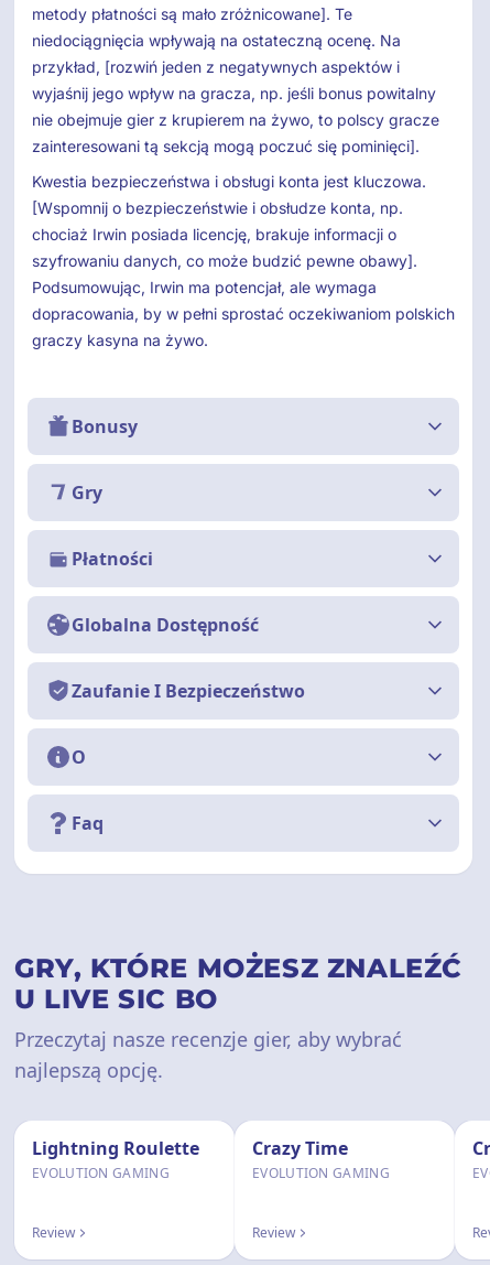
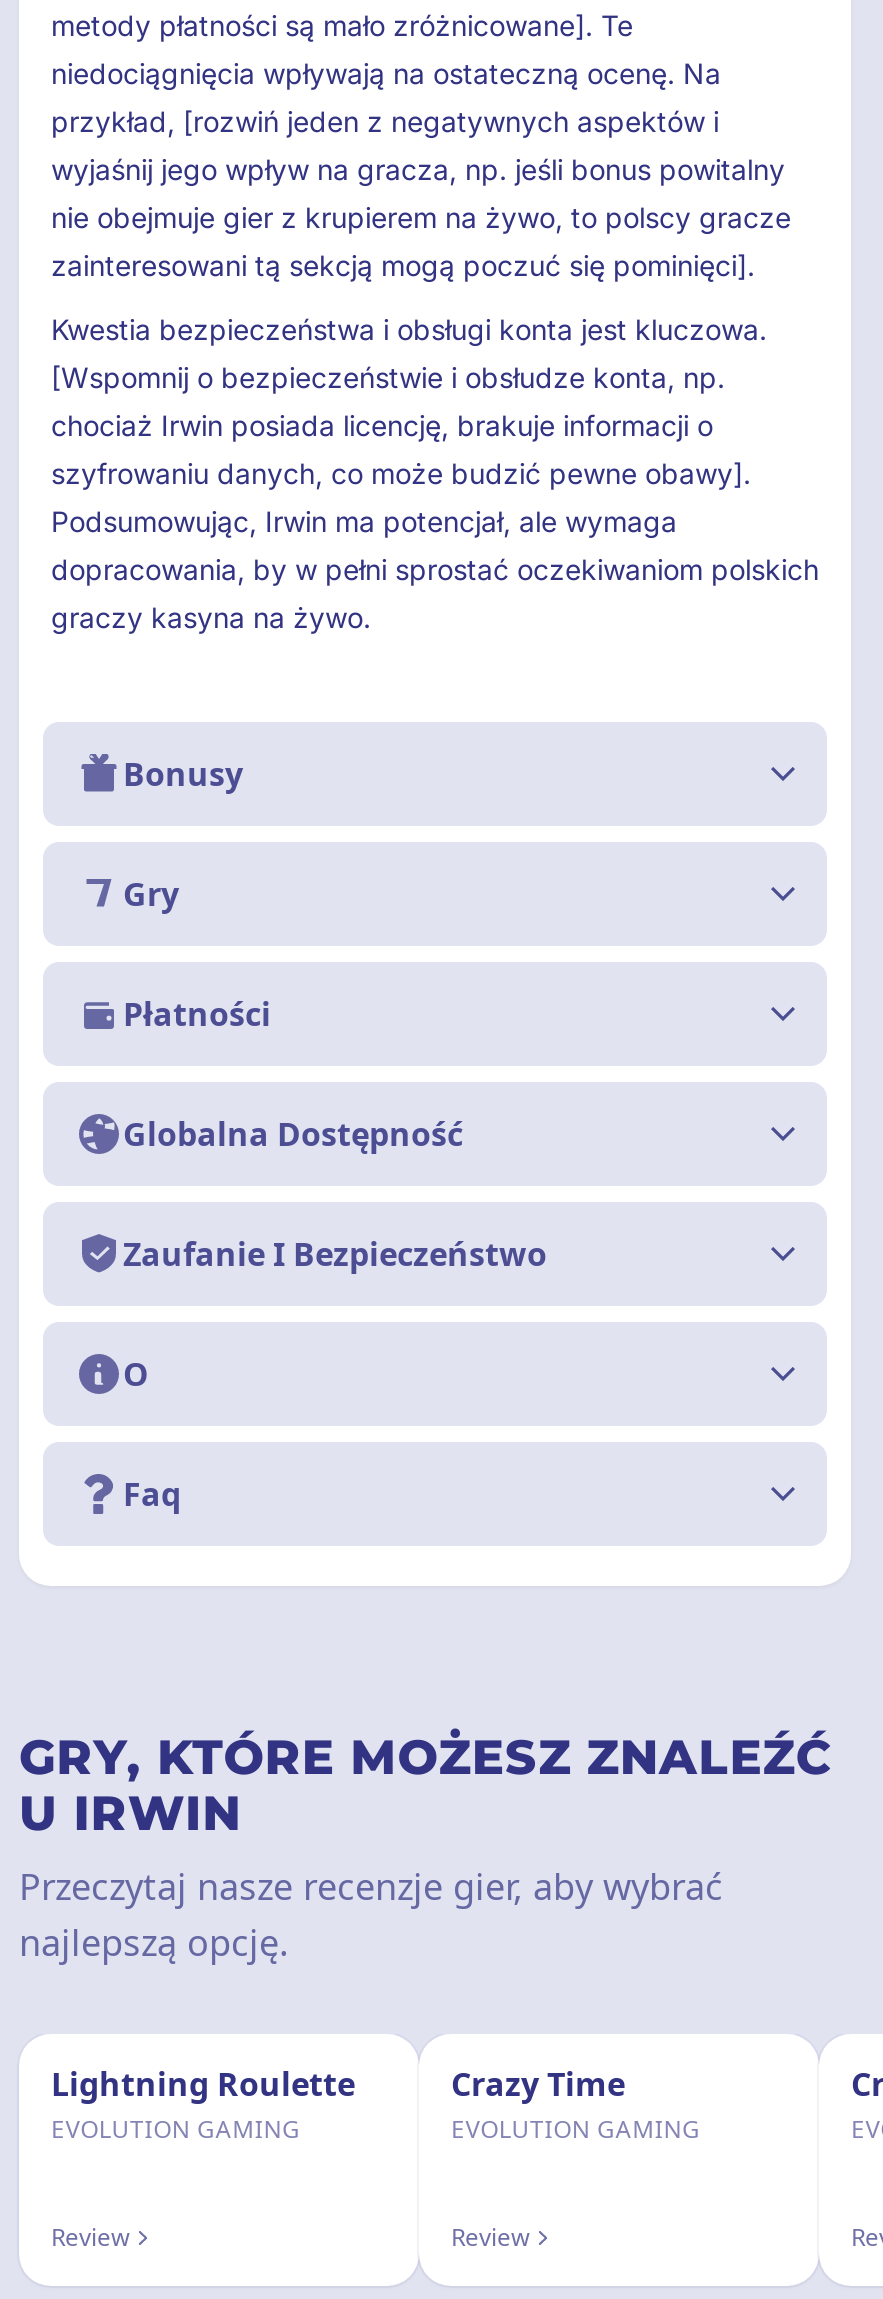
- U LIVE SIC BO
+ U IRWIN
